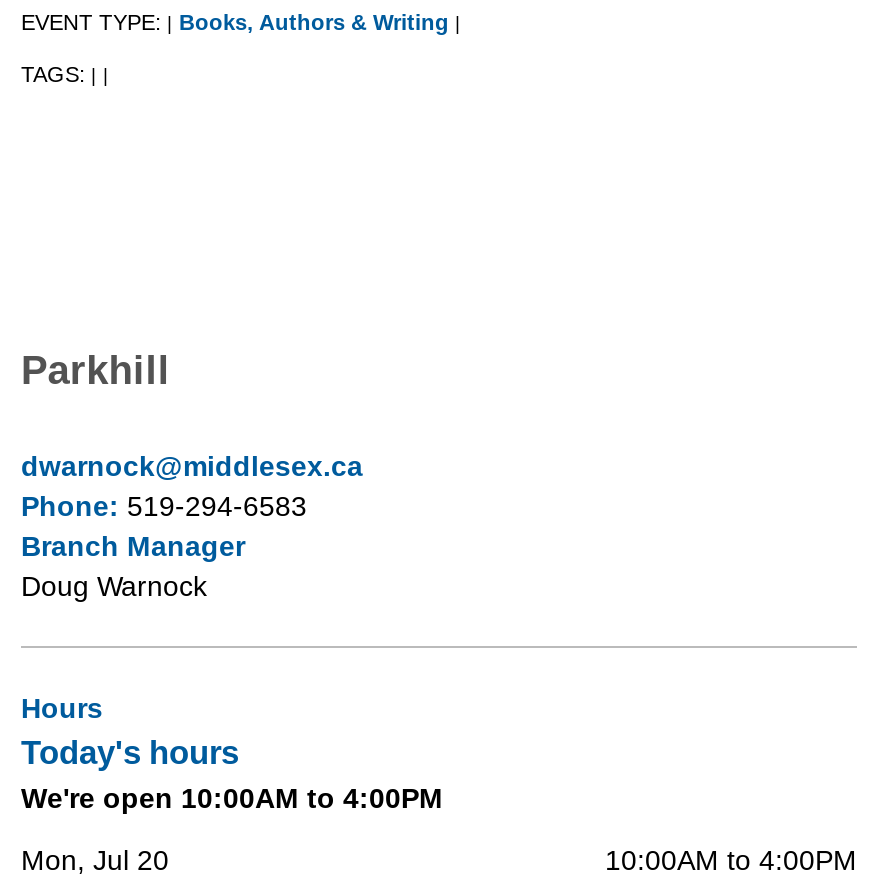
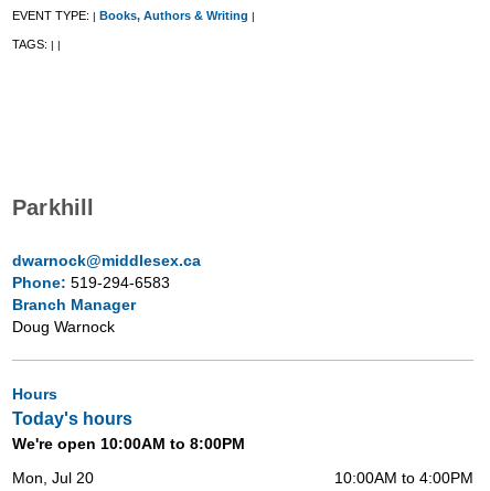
- We're open 10:00AM to 4:00PM
+ We're open 10:00AM to 8:00PM
